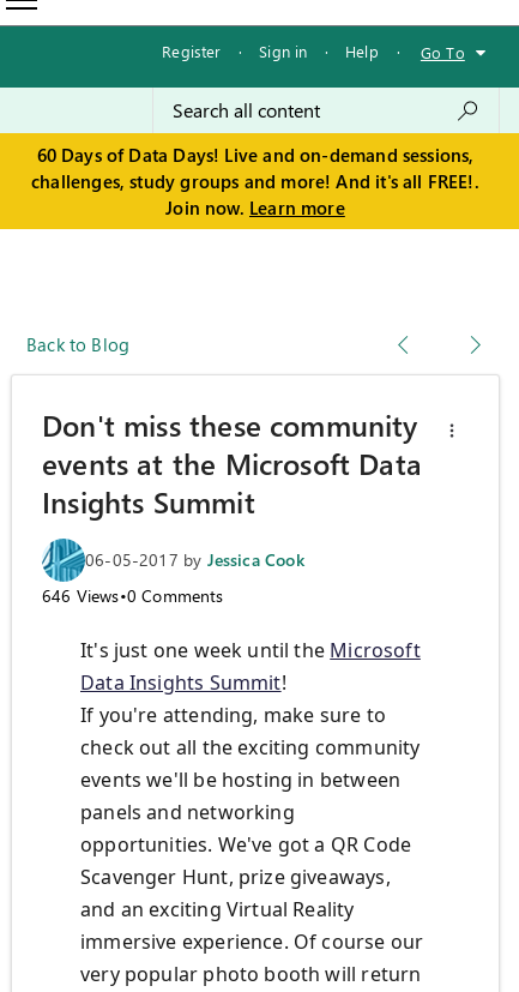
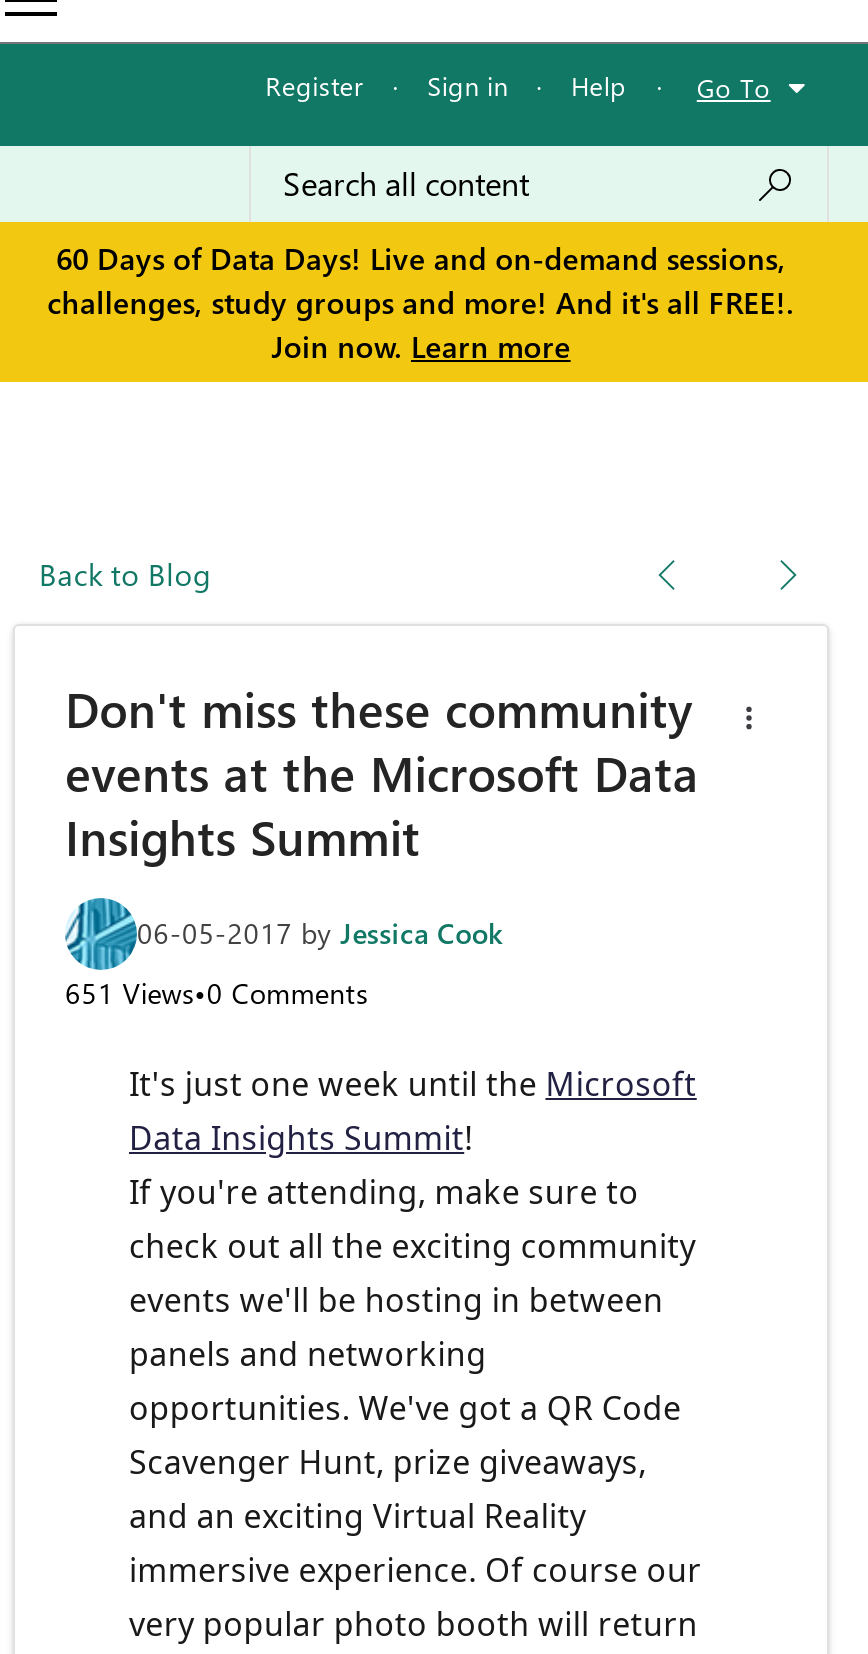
- 646 Views•0 Comments
+ 651 Views•0 Comments
